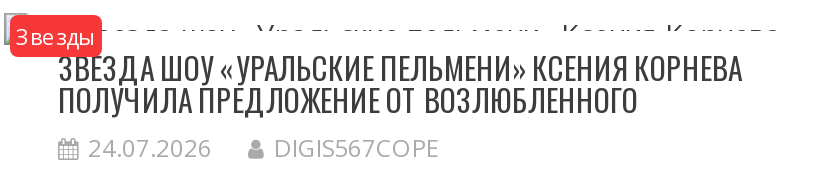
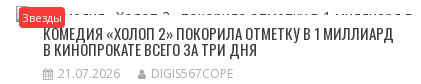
- ЗВЕЗДА ШОУ «УРАЛЬСКИЕ ПЕЛЬМЕНИ» КСЕНИЯ КОРНЕВА
- ПОЛУЧИЛА ПРЕДЛОЖЕНИЕ ОТ ВОЗЛЮБЛЕННОГО
- 24.07.2026
+ КОМЕДИЯ «ХОЛОП 2» ПОКОРИЛА ОТМЕТКУ В 1 МИЛЛИАРД
+ В КИНОПРОКАТЕ ВСЕГО ЗА ТРИ ДНЯ
+ 21.07.2026
